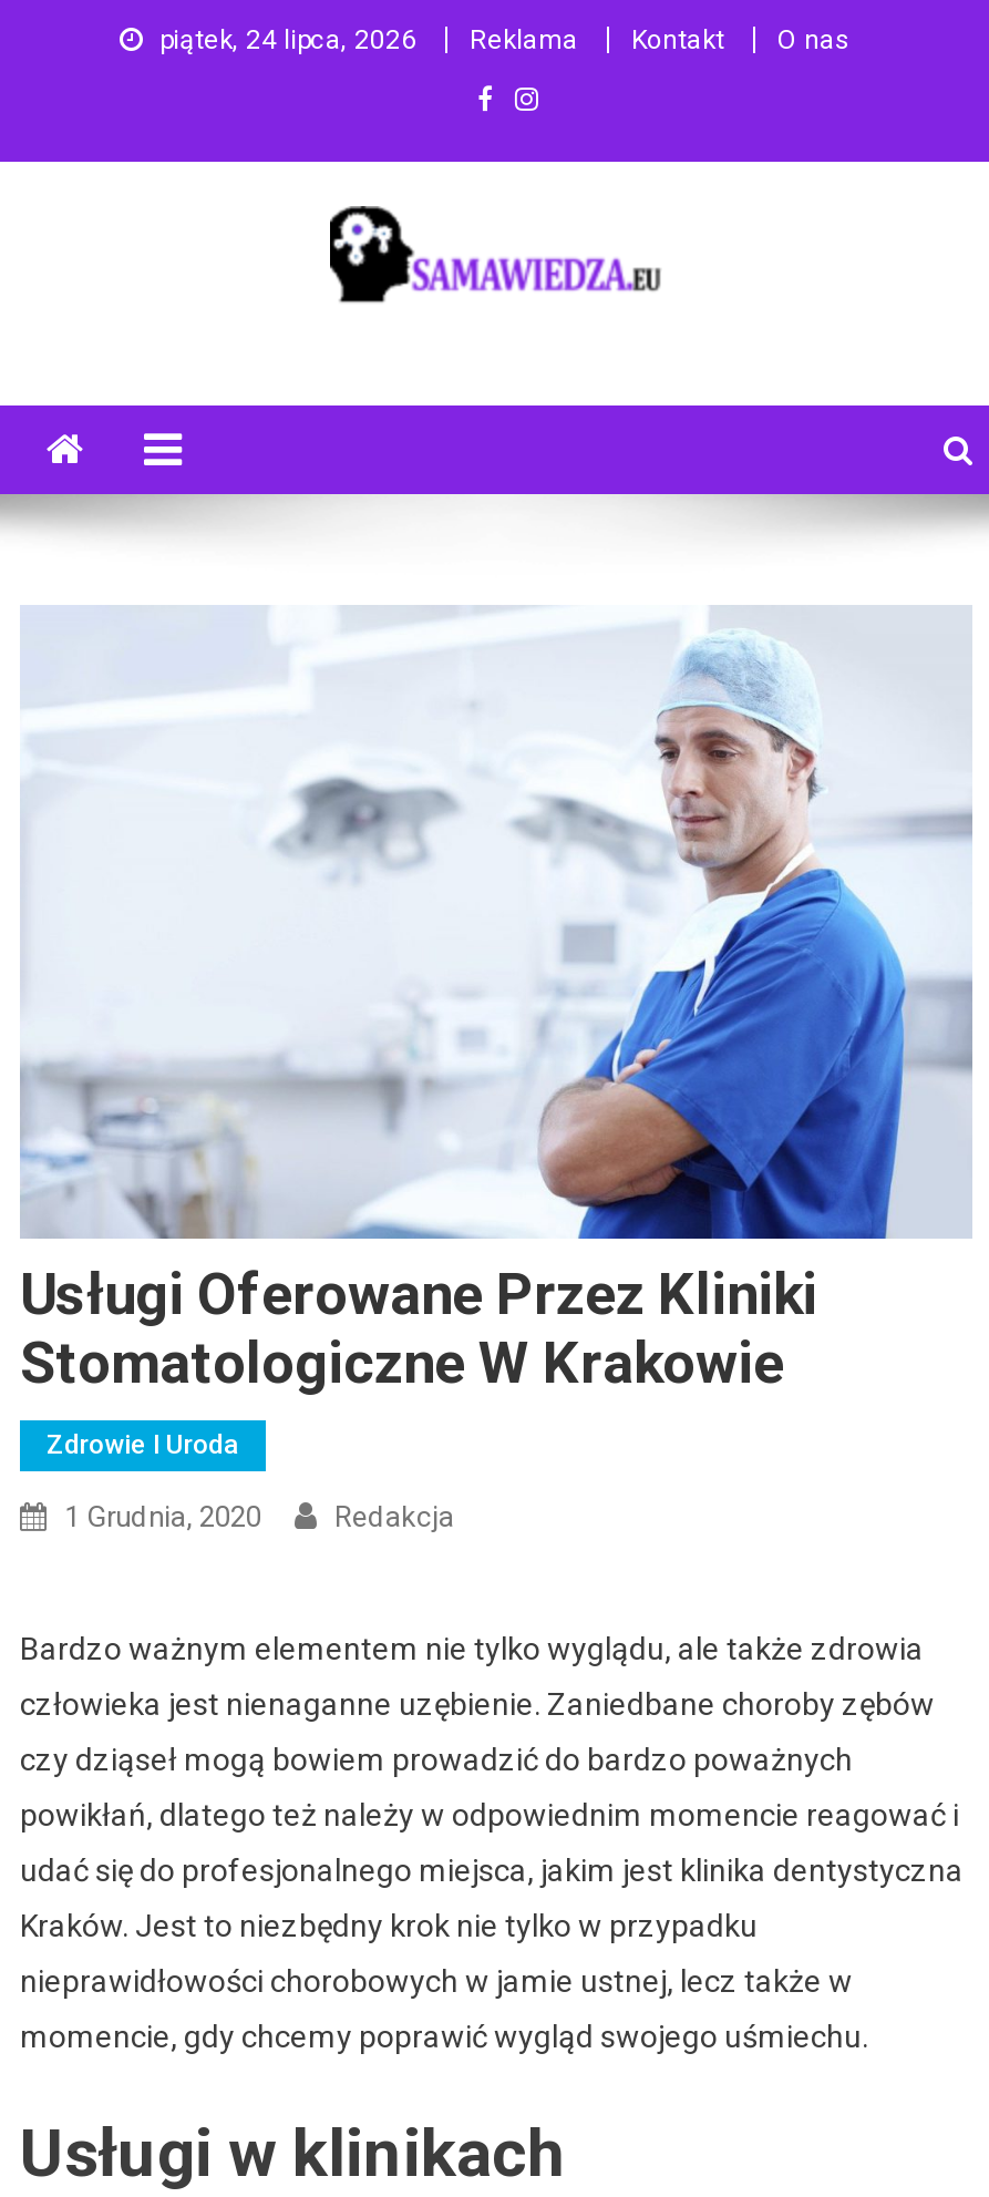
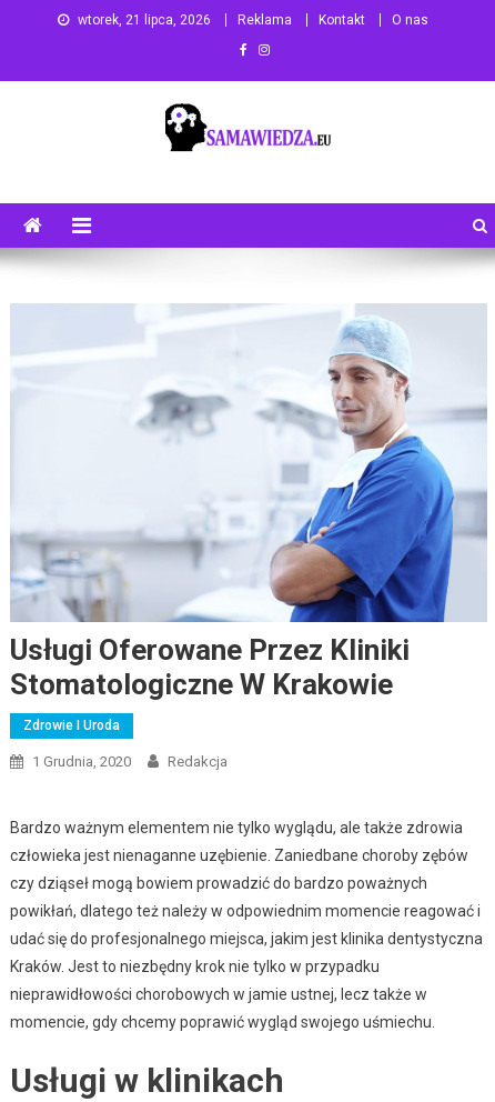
- piątek, 24 lipca, 2026 Reklama Kontakt O nas
+ wtorek, 21 lipca, 2026 Reklama Kontakt O nas
